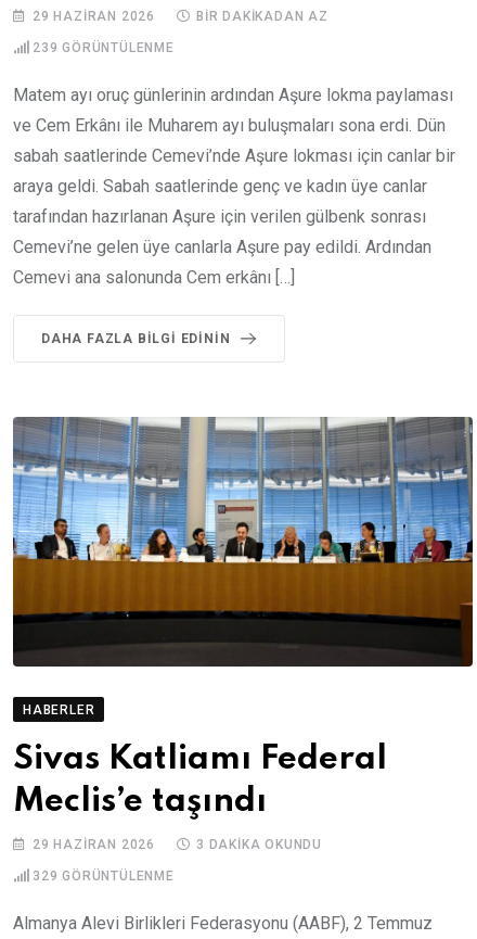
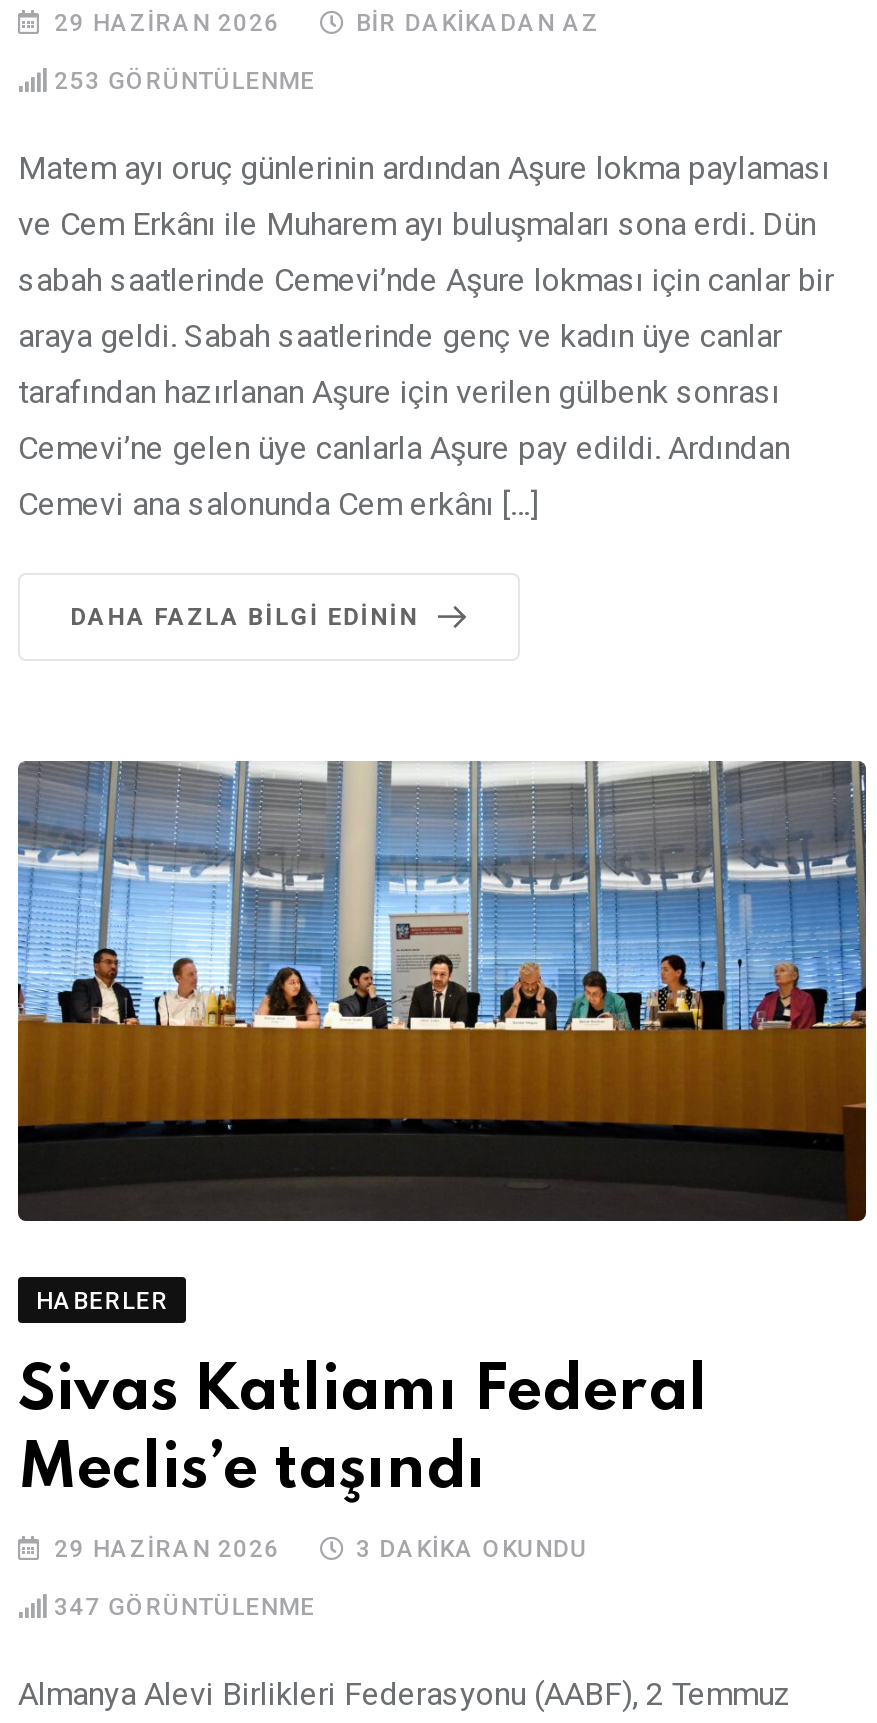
- 239 GÖRÜNTÜLENME
+ 253 GÖRÜNTÜLENME

- 329 GÖRÜNTÜLENME
+ 347 GÖRÜNTÜLENME
